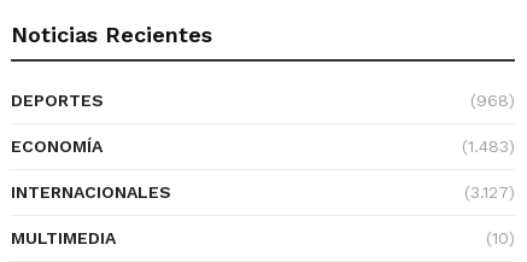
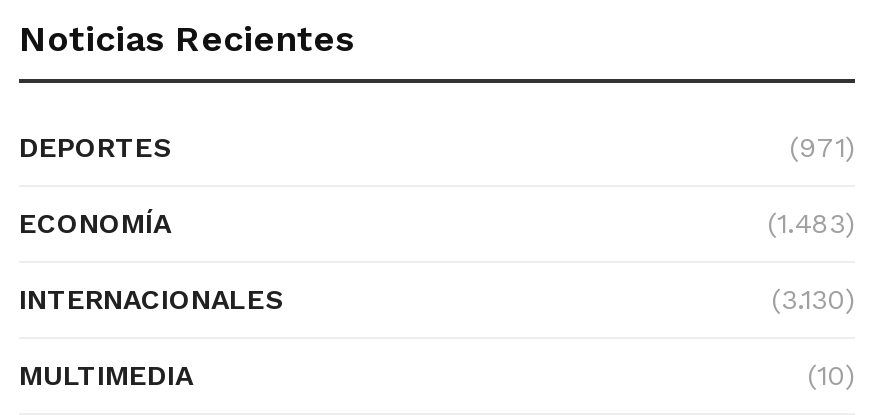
- (968)
+ (971)

- (3.127)
+ (3.130)
